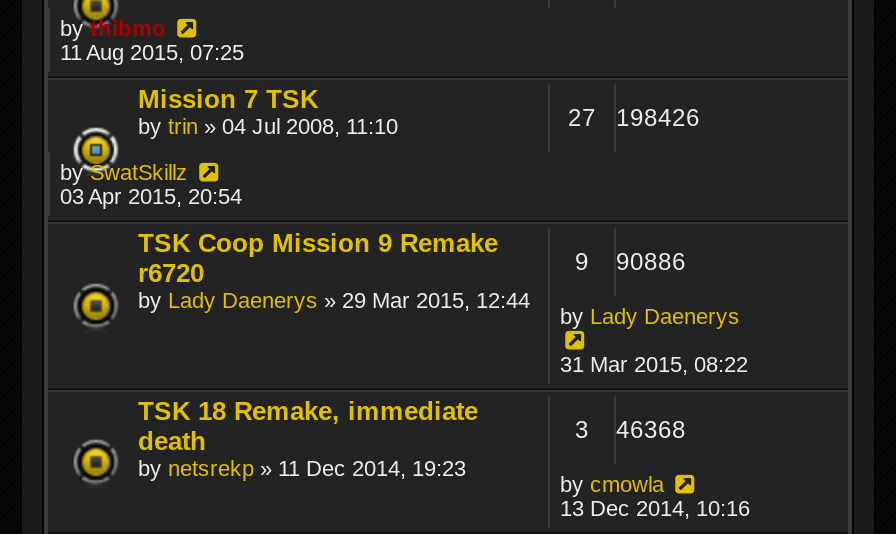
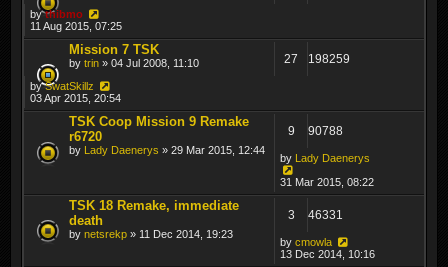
- 27 198426
+ 27 198259

- 9 90886
+ 9 90788

- 3 46368
+ 3 46331
